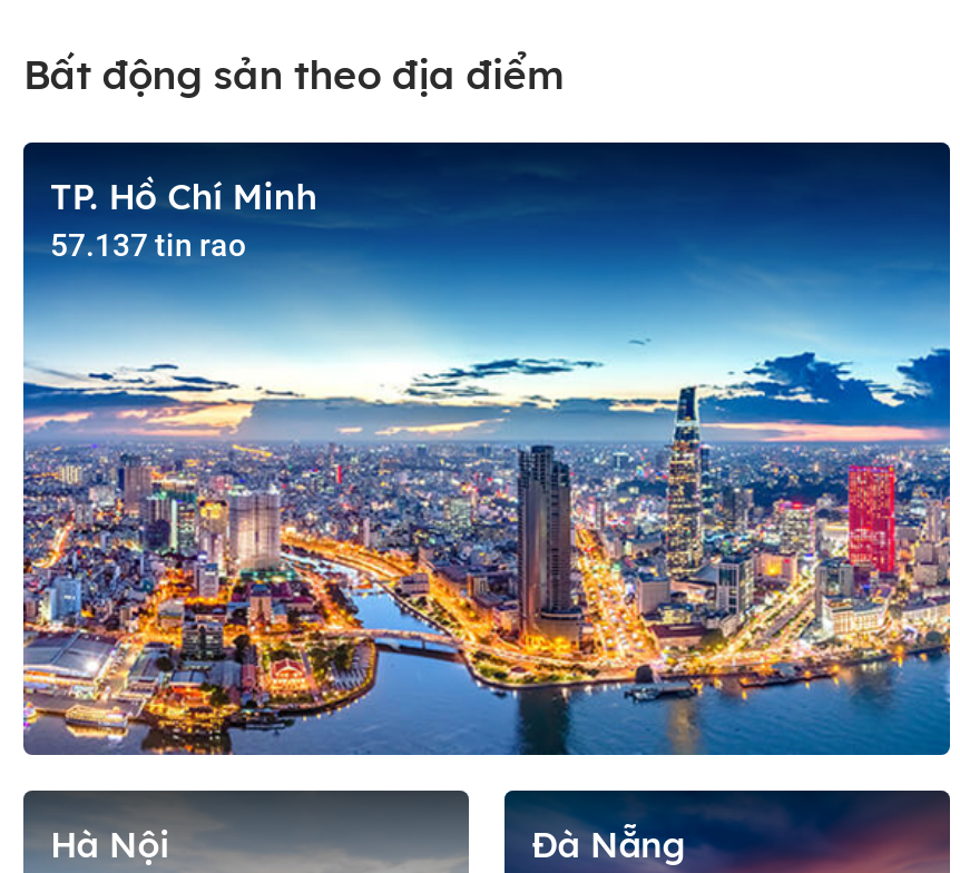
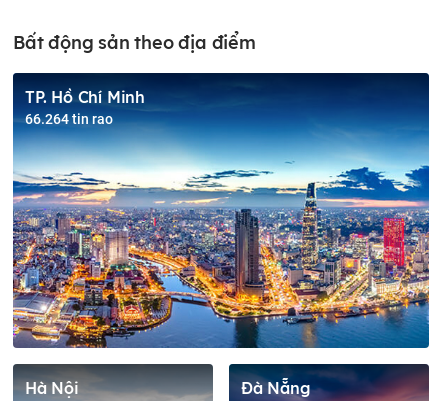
- 57.137 tin rao
+ 66.264 tin rao
